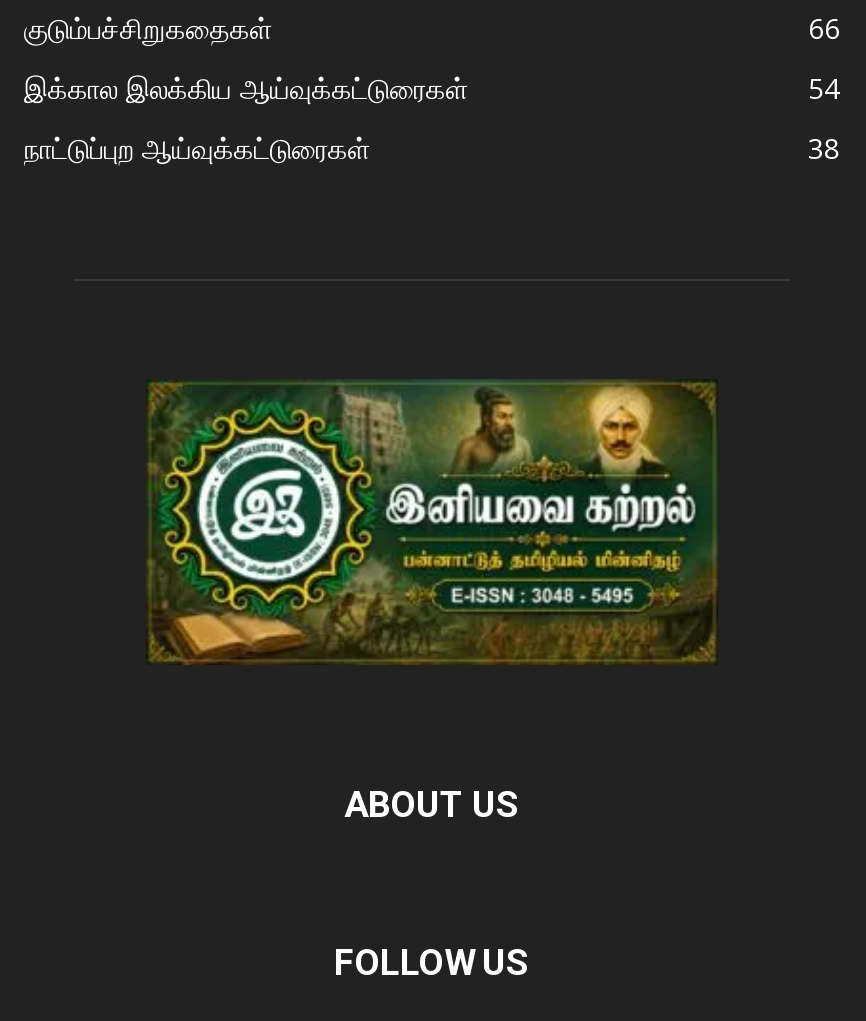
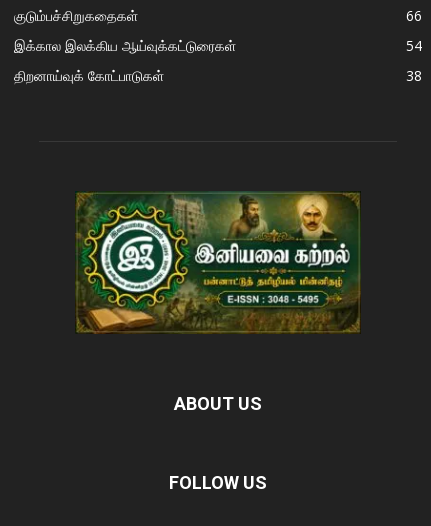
- நாட்டுப்புற ஆய்வுக்கட்டுரைகள்
+ திறனாய்வுக் கோட்பாடுகள்
